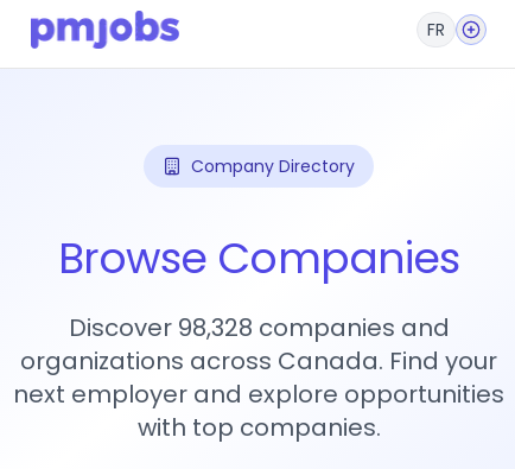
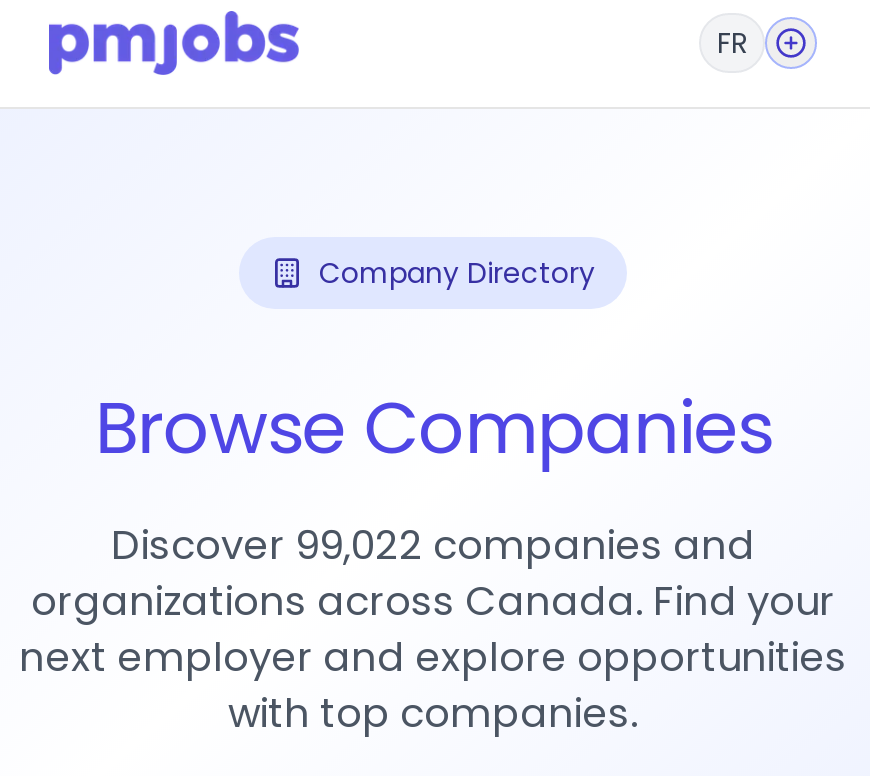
- Discover 98,328 companies and
+ Discover 99,022 companies and
